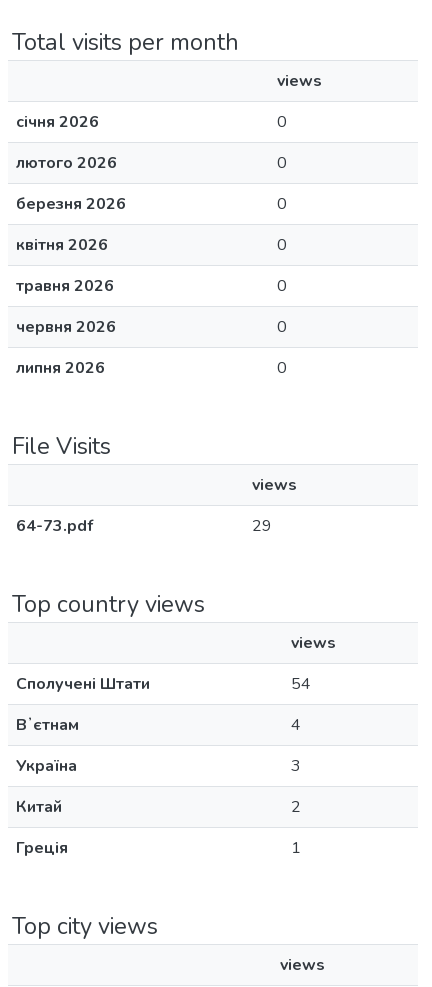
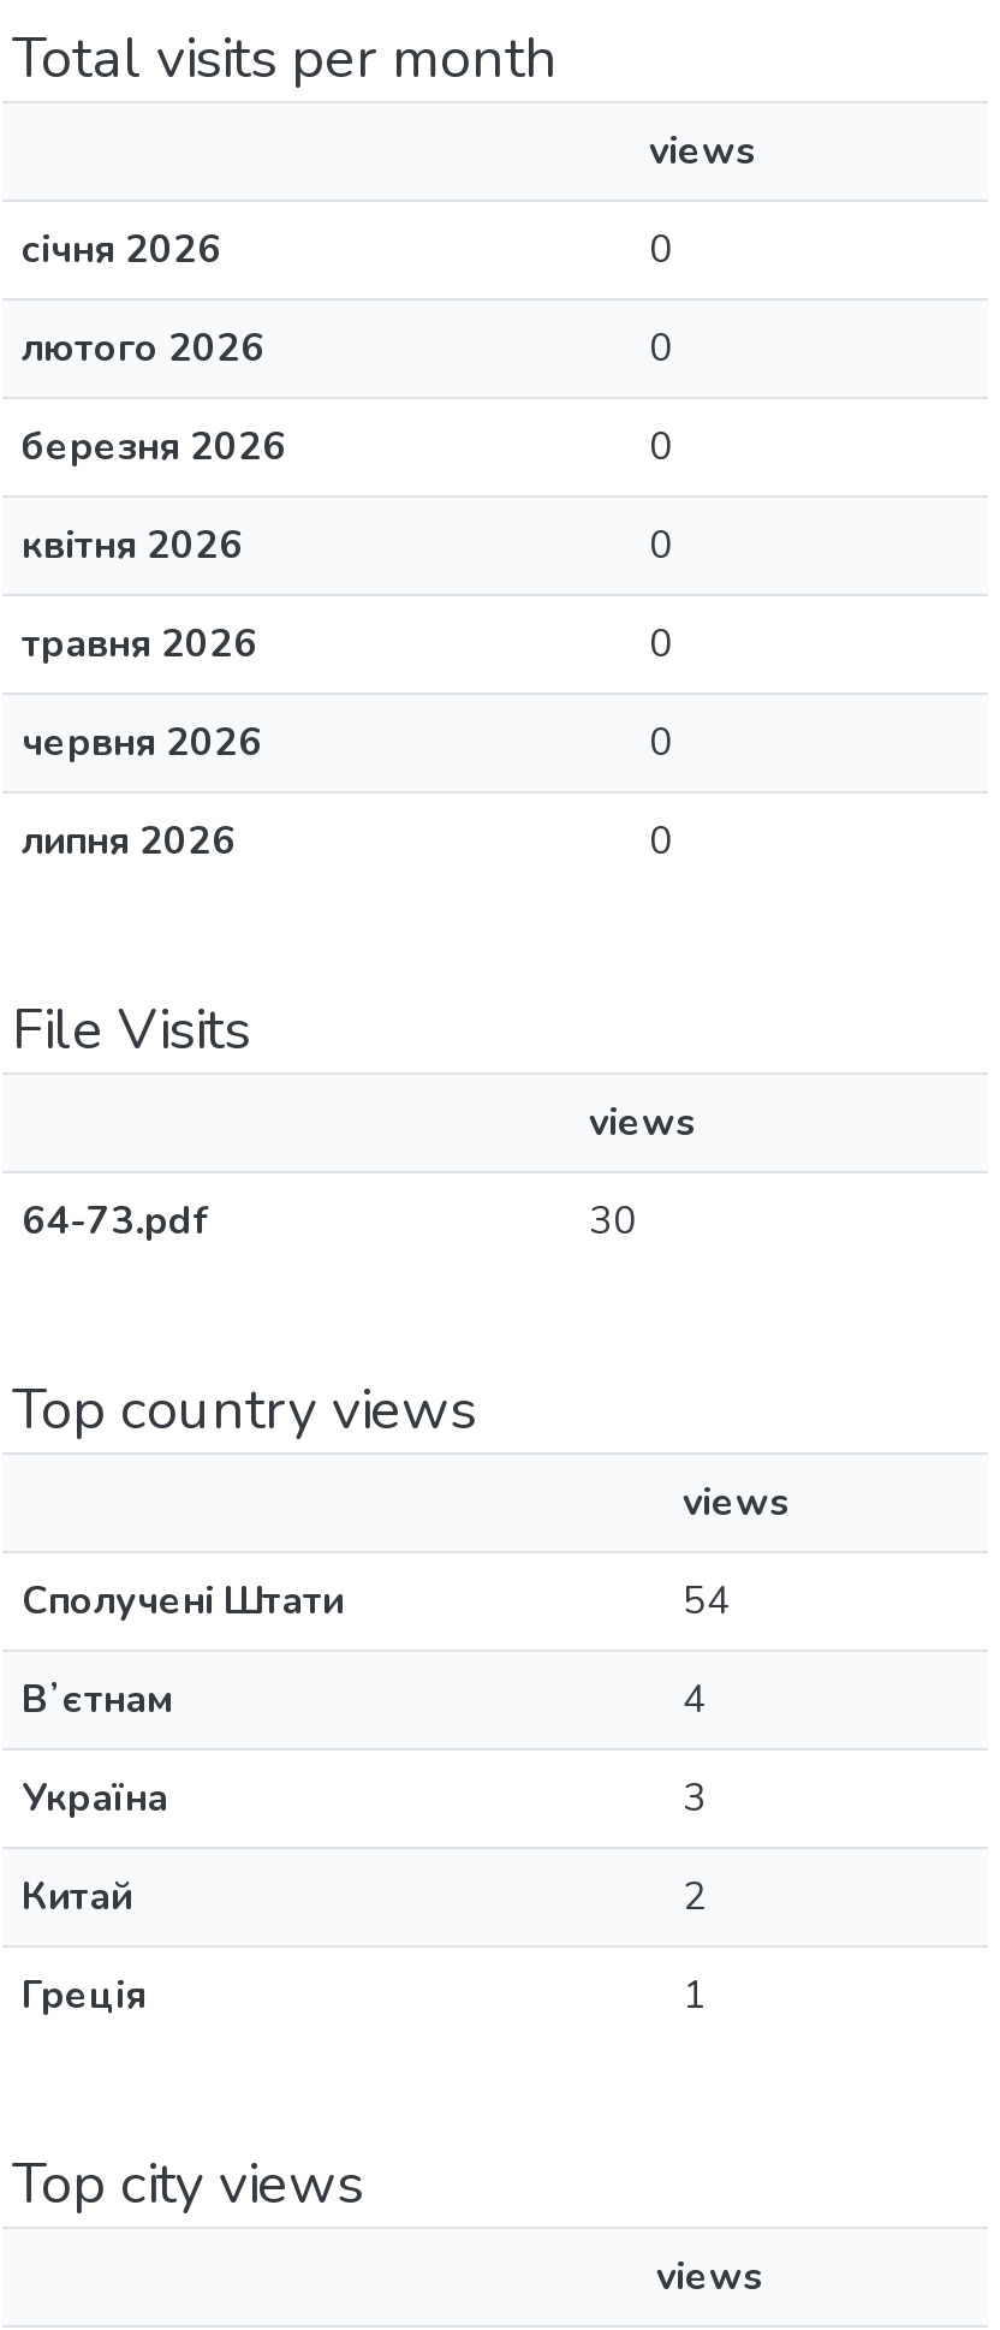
- 29
+ 30
